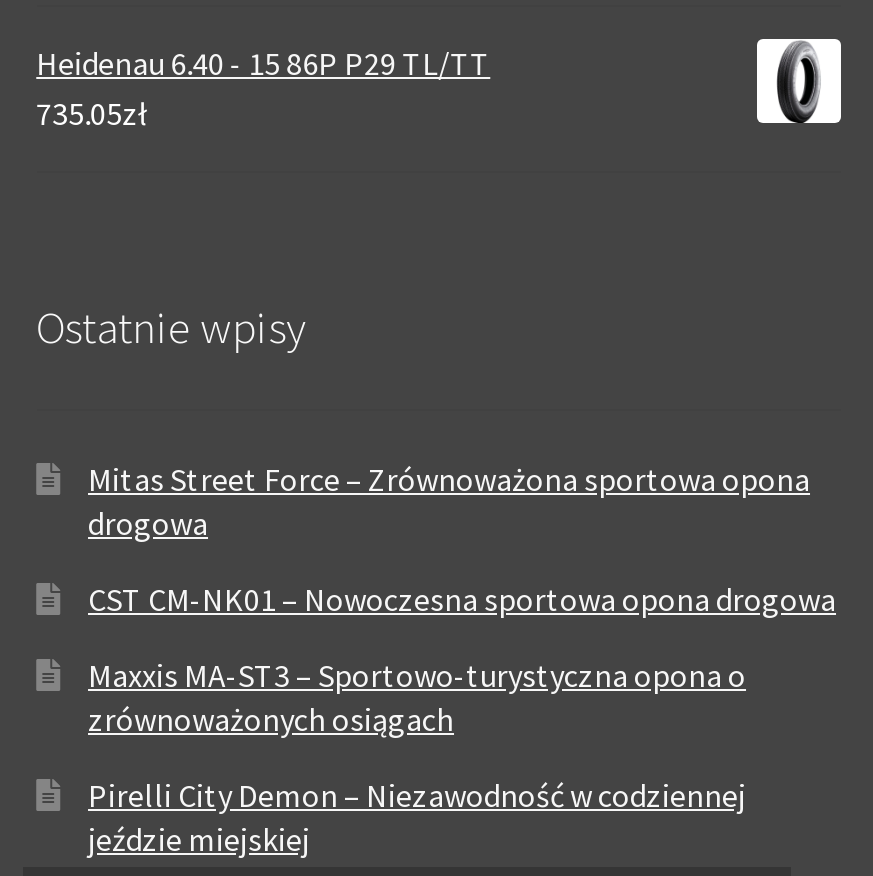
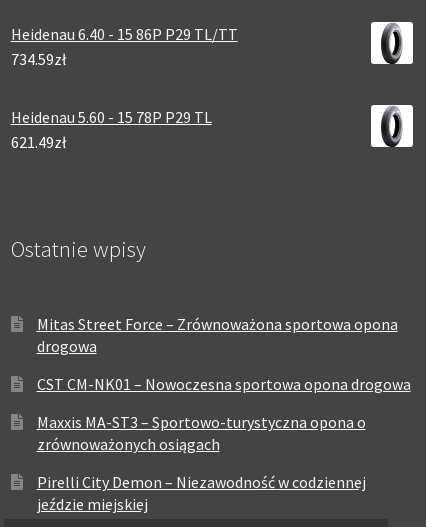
- 735.05zł
+ 734.59zł
+ Heidenau 5.60 - 15 78P P29 TL
+ 621.49zł
